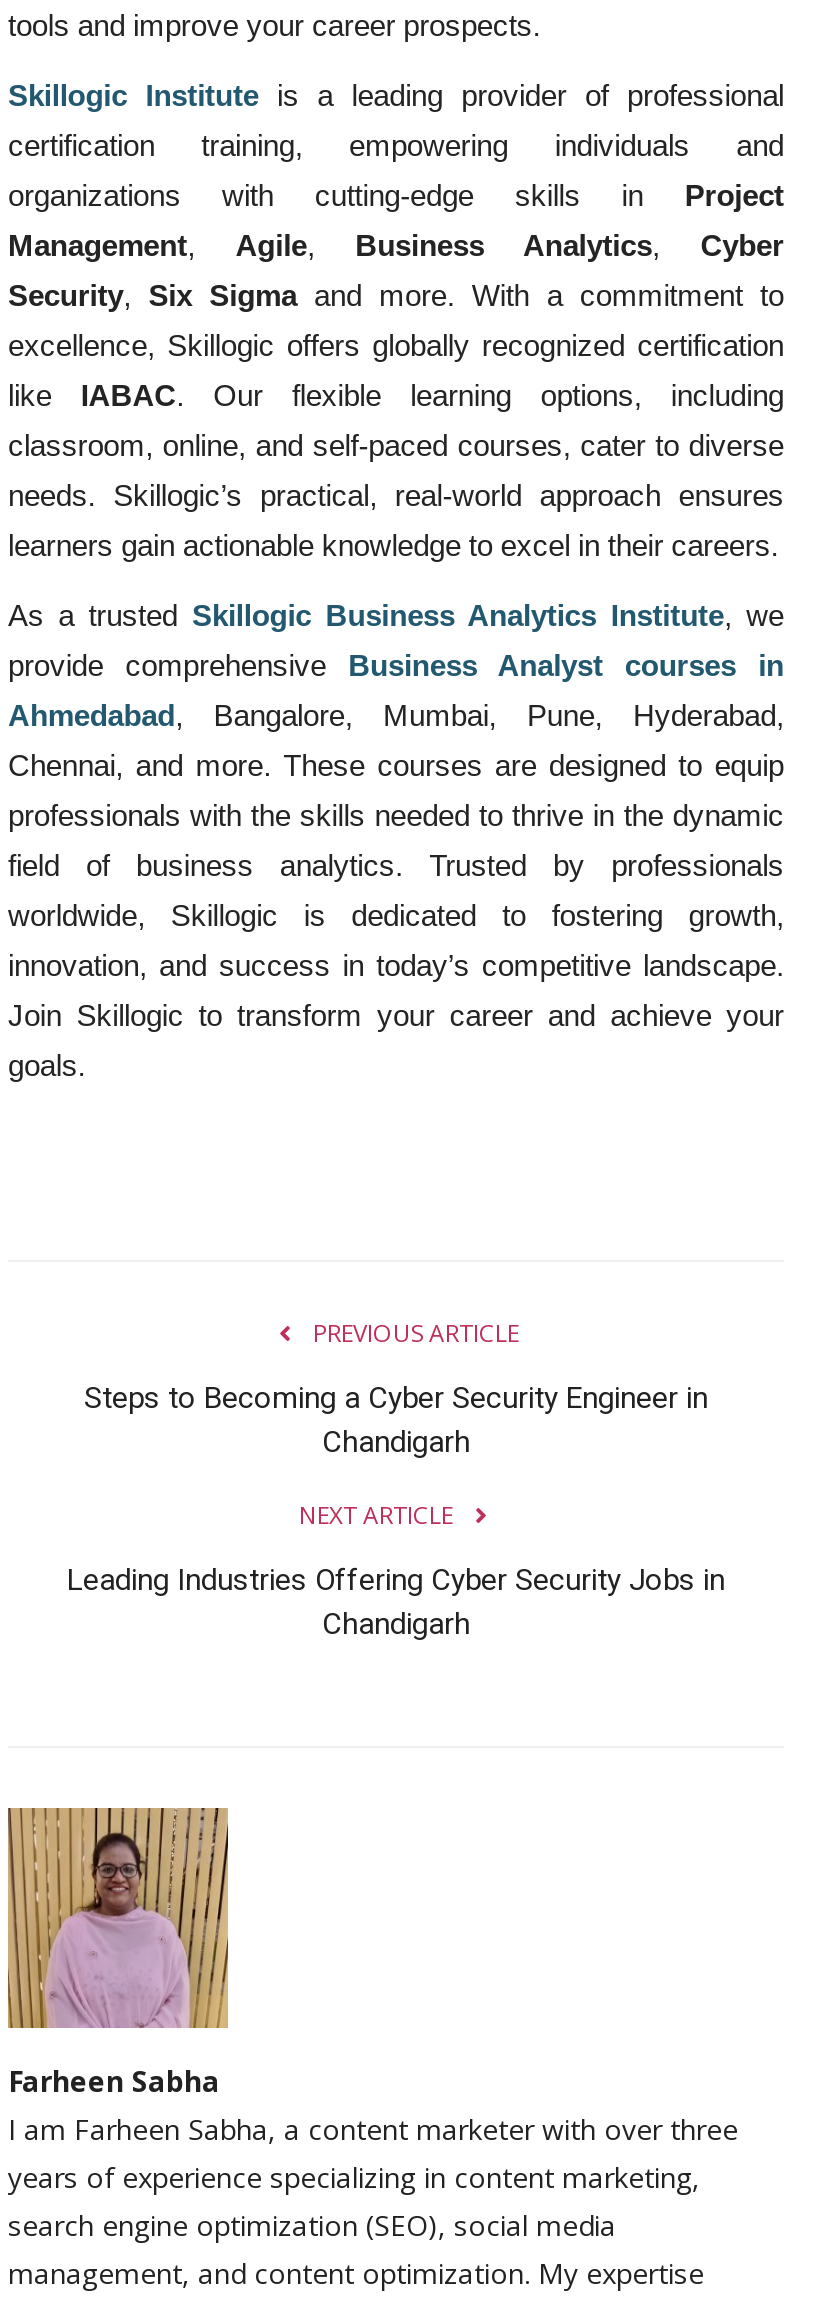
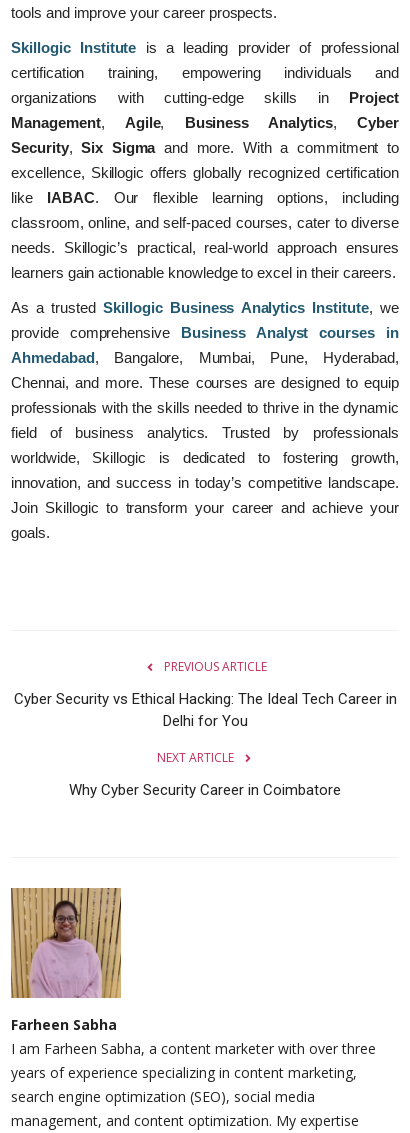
- Steps to Becoming a Cyber Security Engineer in
- Chandigarh
+ Cyber Security vs Ethical Hacking: The Ideal Tech Career in
+ Delhi for You

- Leading Industries Offering Cyber Security Jobs in
- Chandigarh
+ Why Cyber Security Career in Coimbatore
